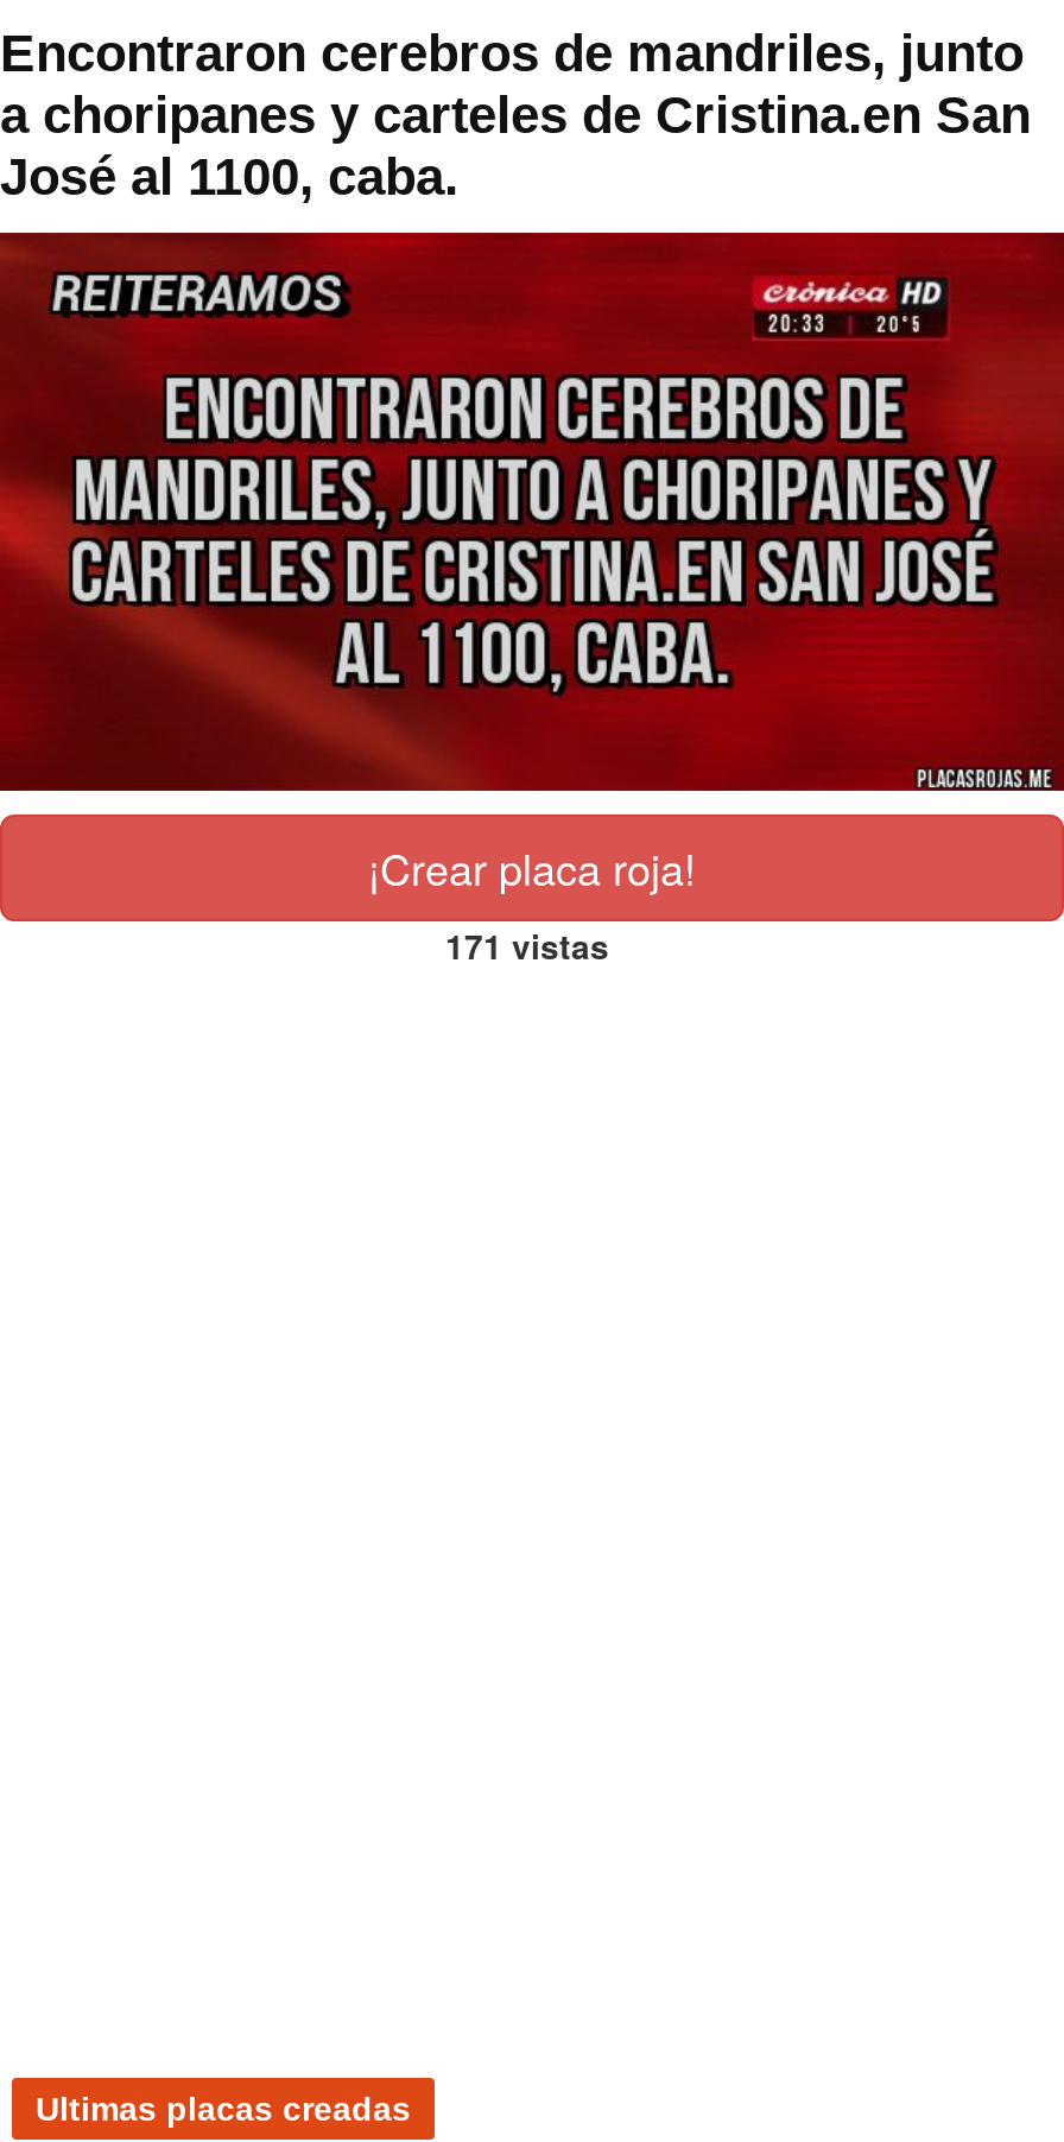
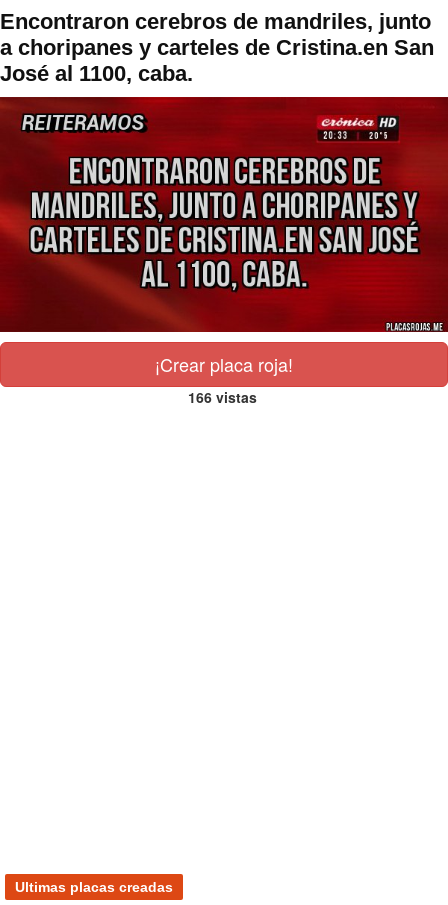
- 171 vistas
+ 166 vistas
